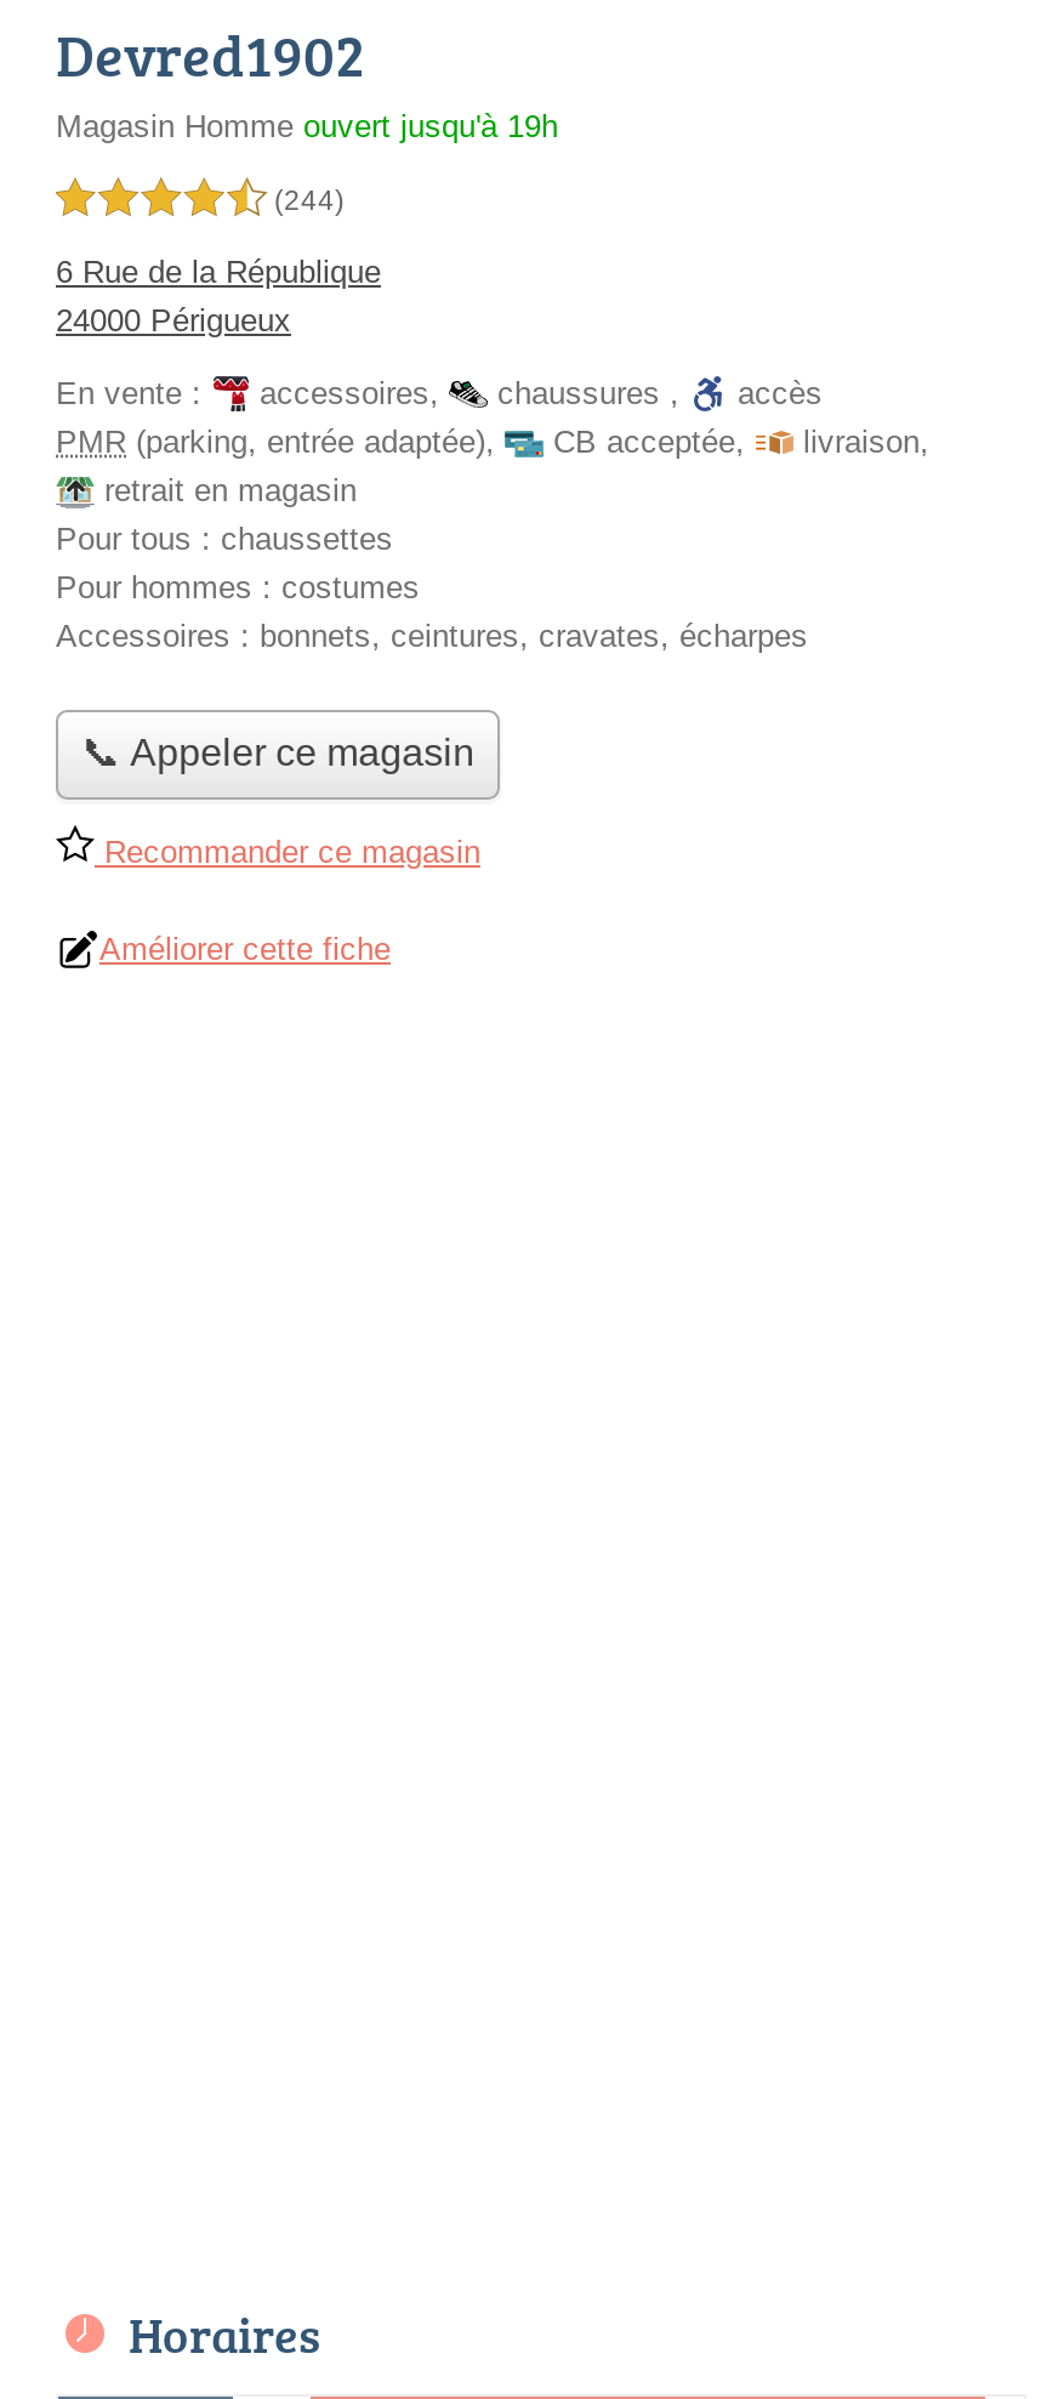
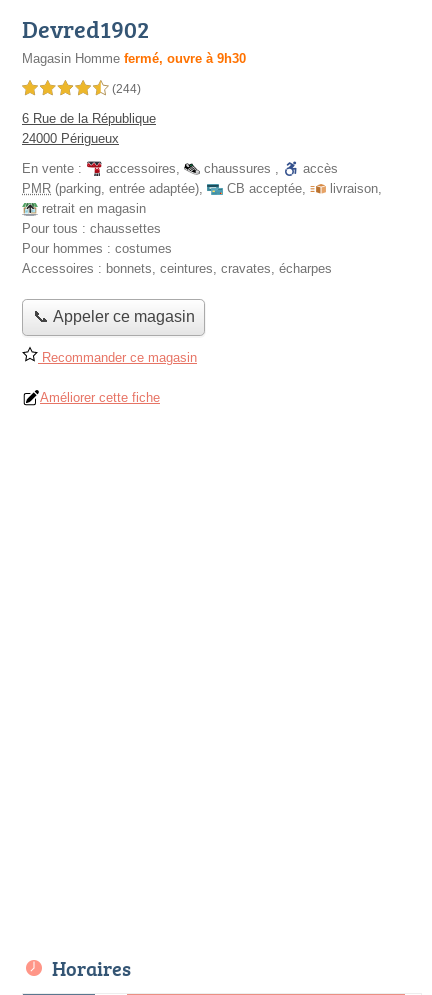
- Magasin Homme ouvert jusqu'à 19h
+ Magasin Homme fermé, ouvre à 9h30
